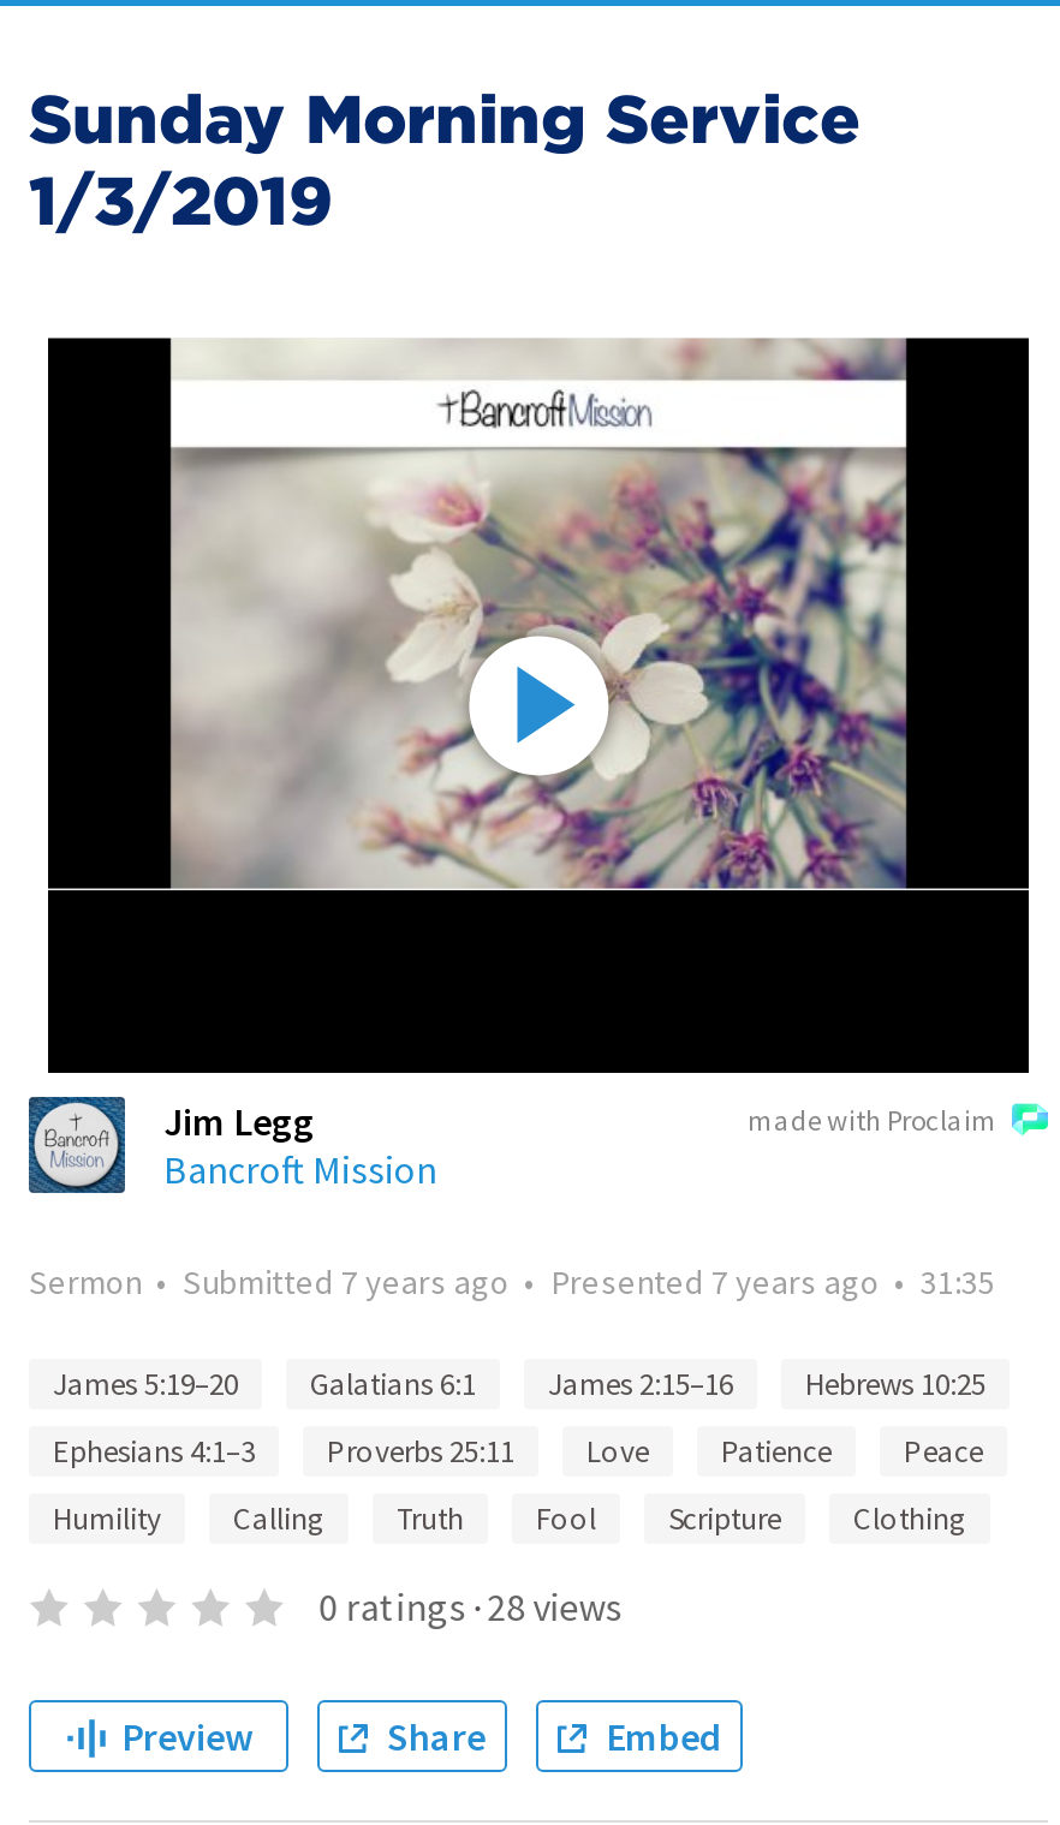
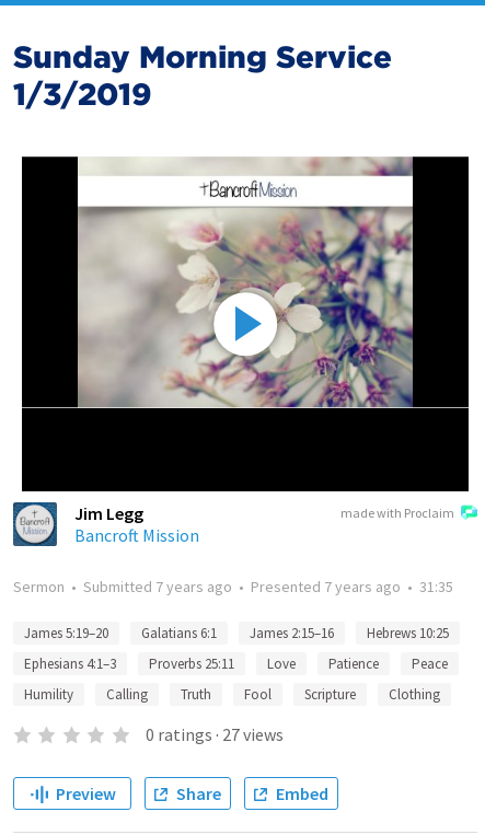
- 0 ratings · 28 views
+ 0 ratings · 27 views
